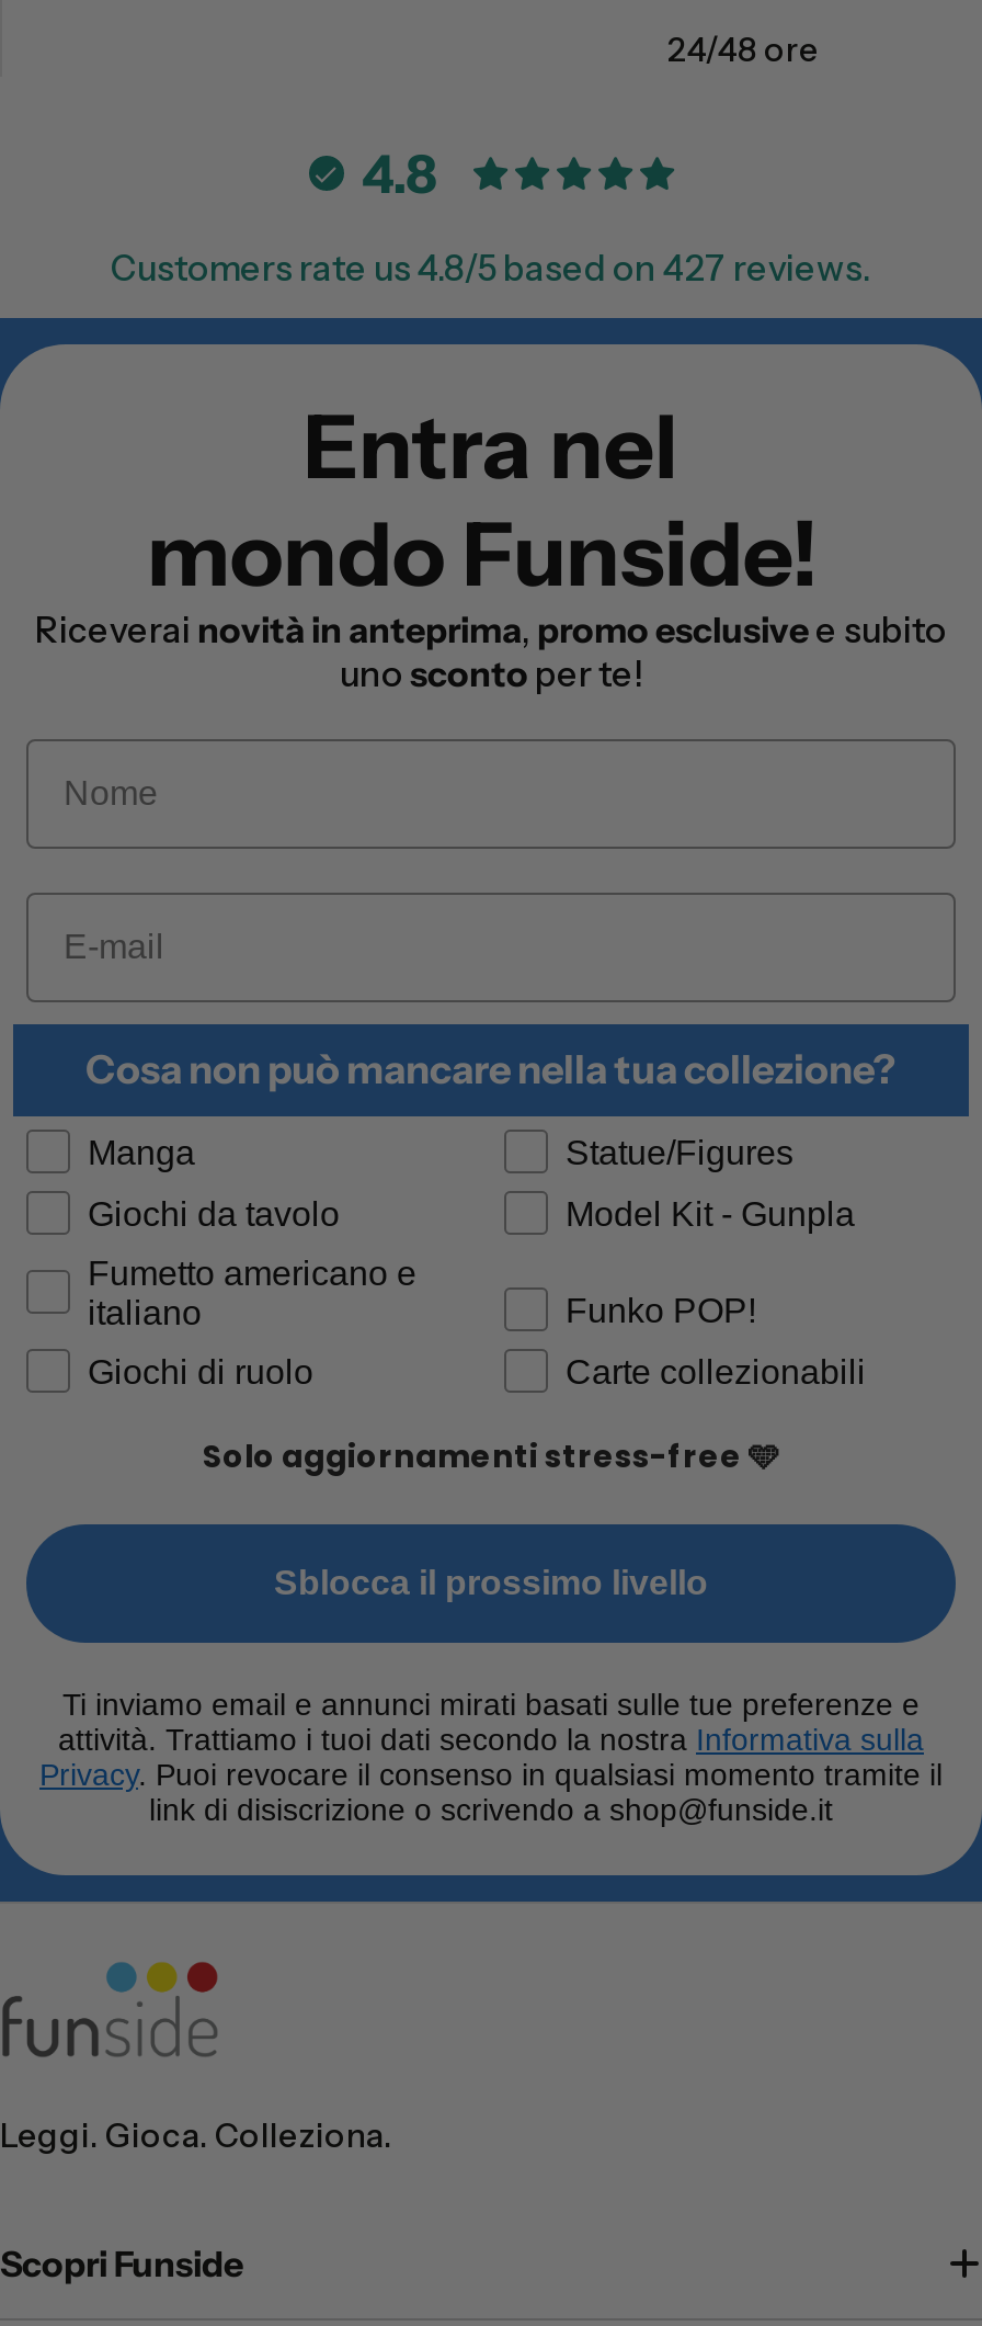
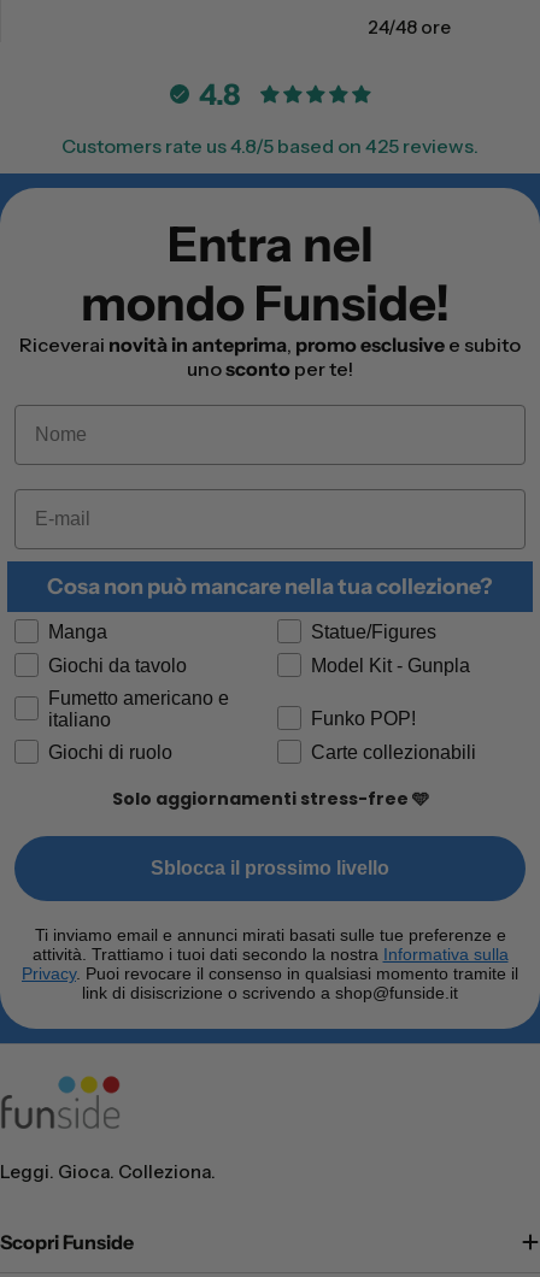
- Customers rate us 4.8/5 based on 427 reviews.
+ Customers rate us 4.8/5 based on 425 reviews.
